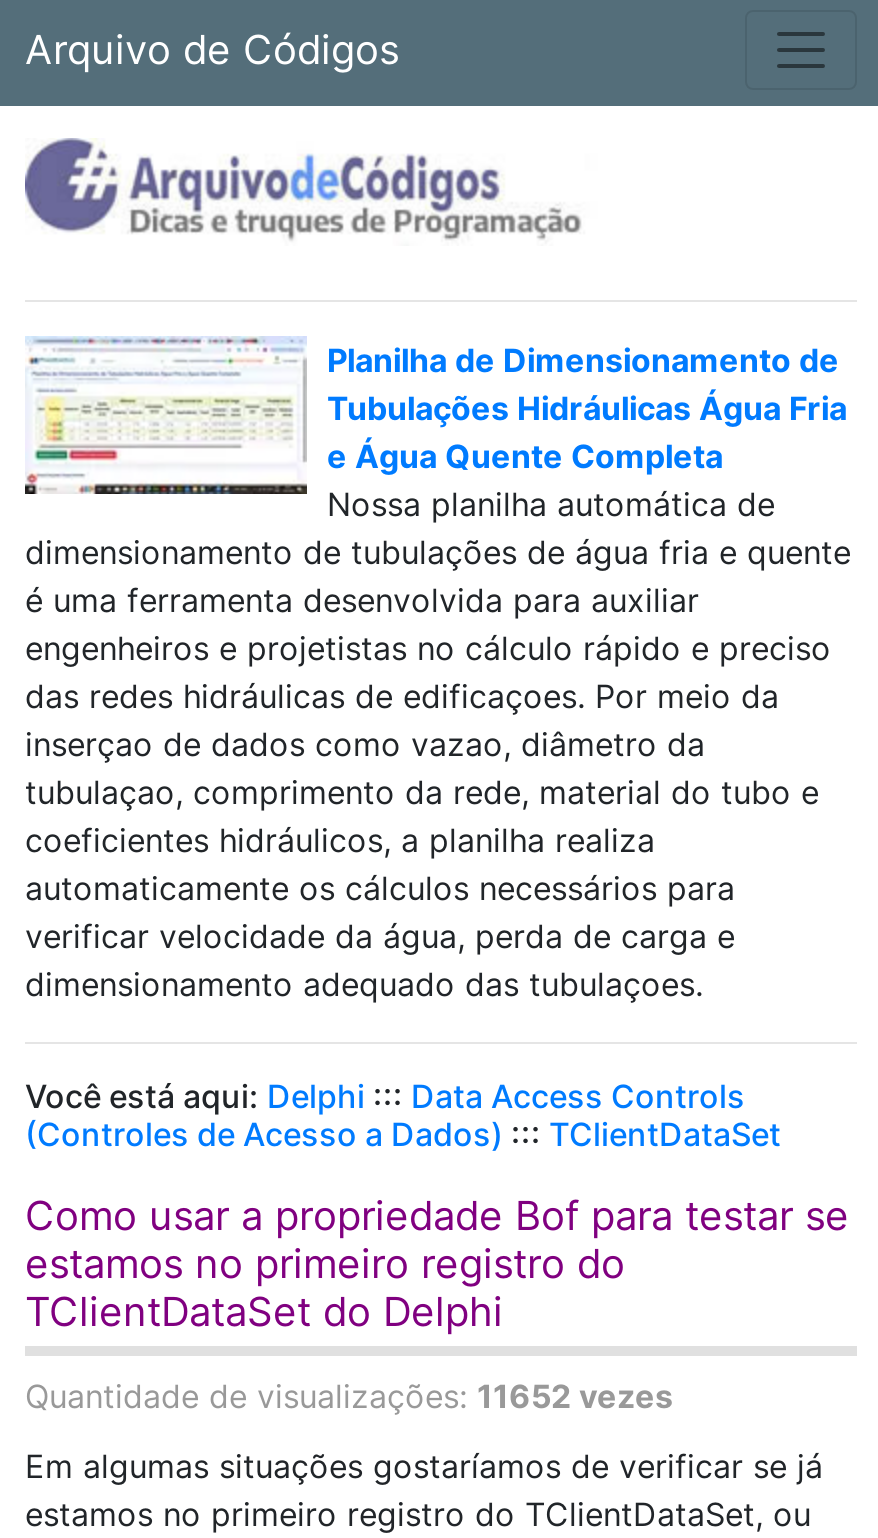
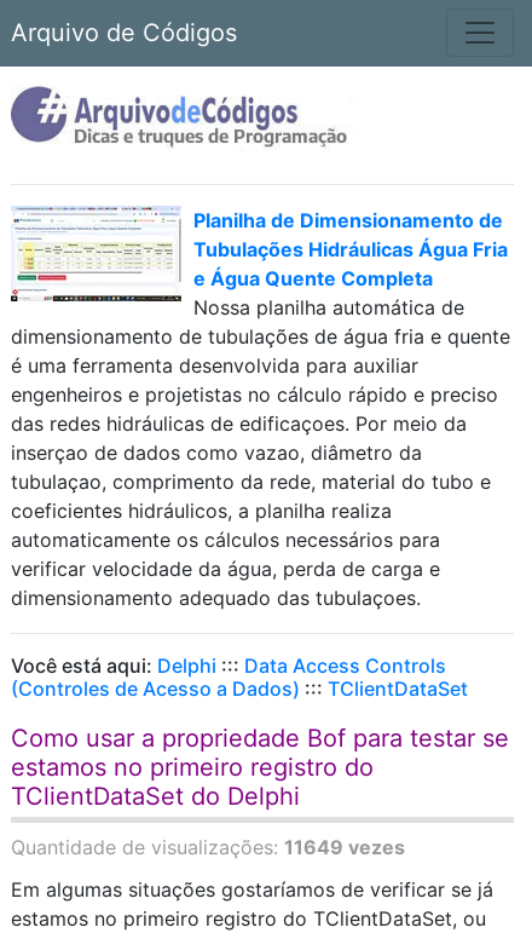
- Quantidade de visualizações: 11652 vezes
+ Quantidade de visualizações: 11649 vezes
